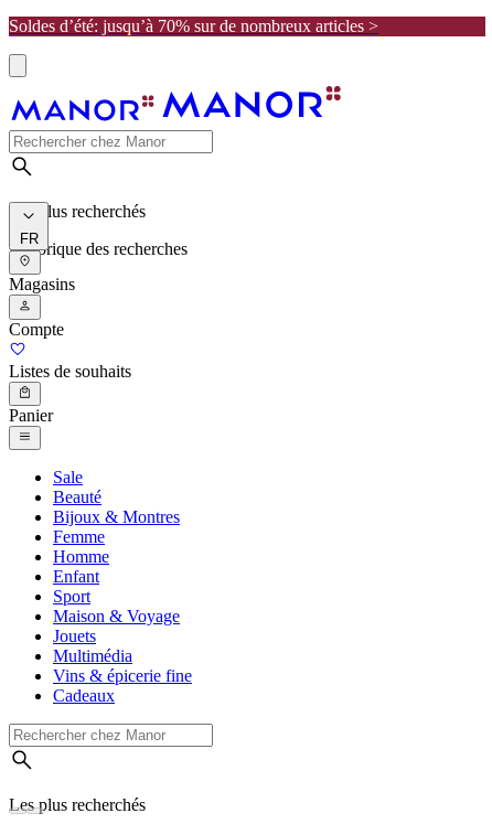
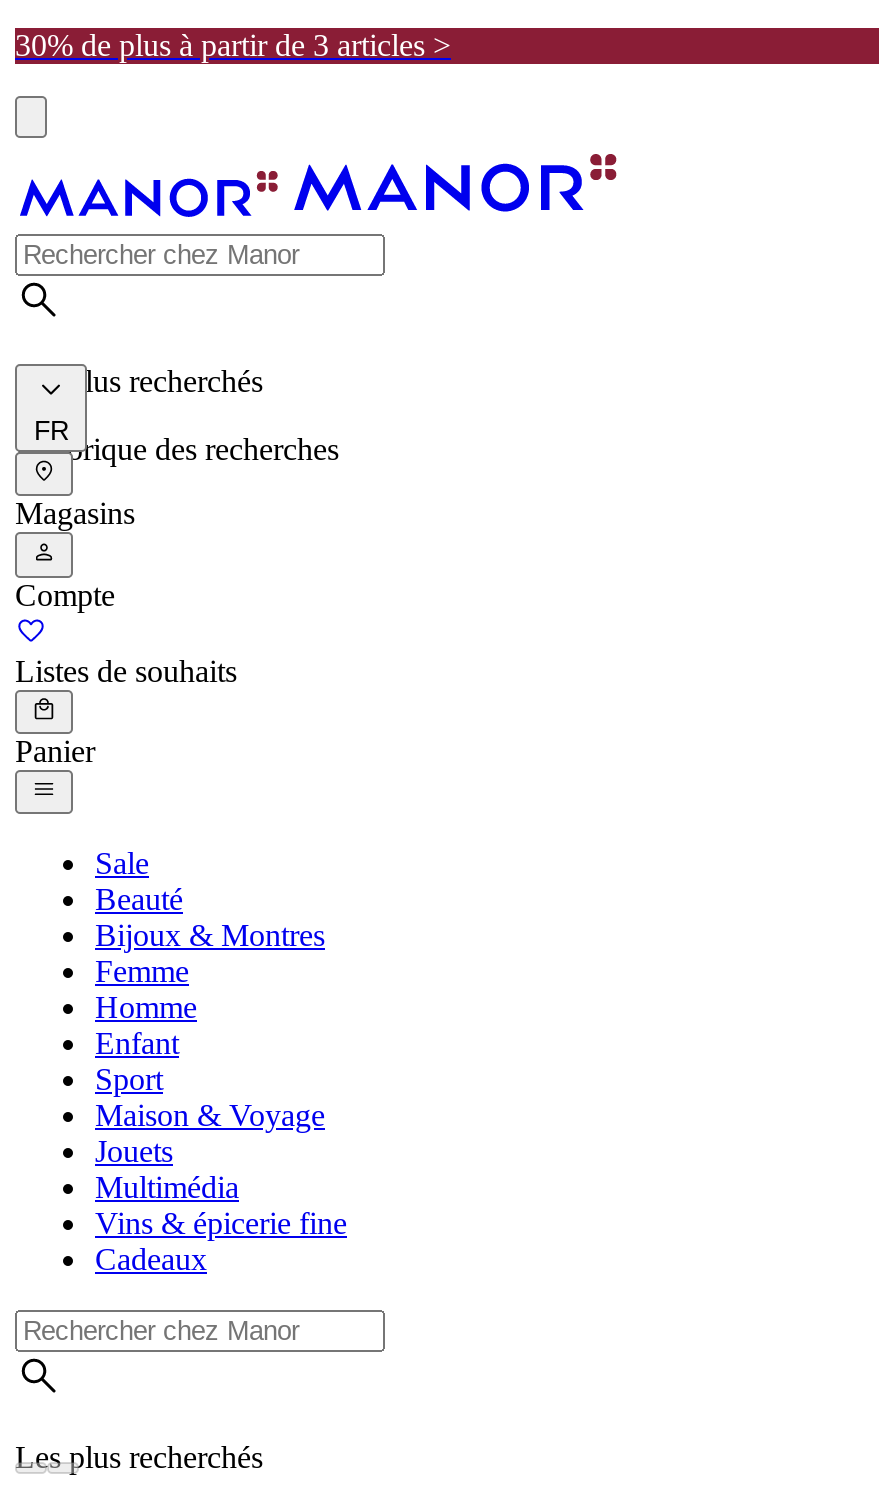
- Soldes d’été: jusqu’à 70% sur de nombreux articles >
+ 30% de plus à partir de 3 articles >
